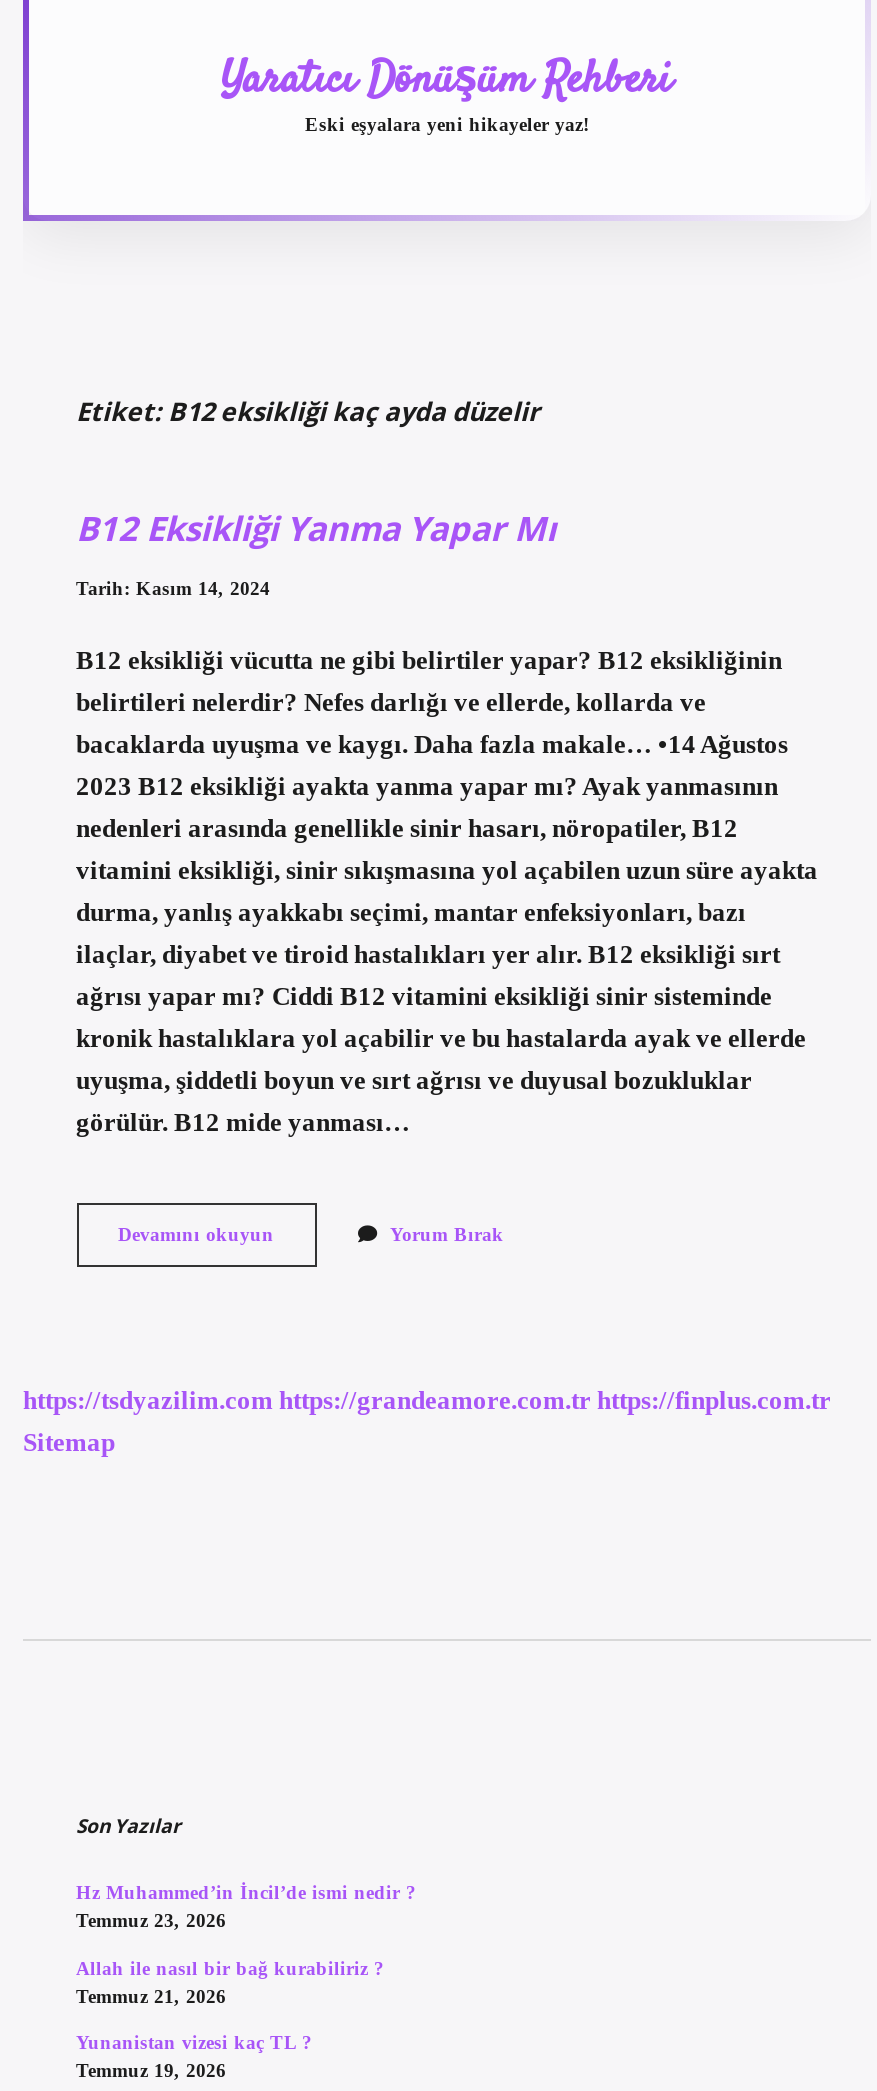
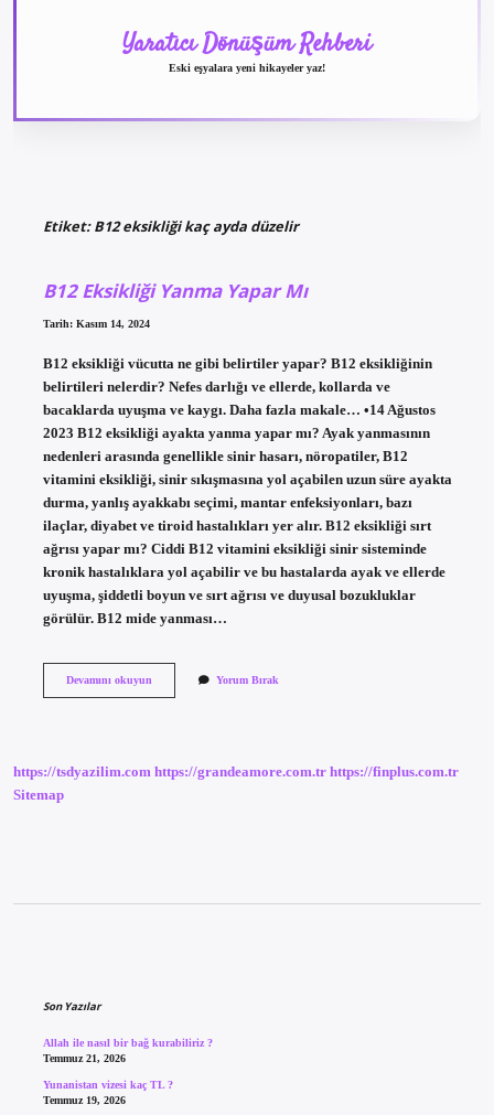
- Hz Muhammed’in İncil’de ismi nedir ?
- Temmuz 23, 2026
